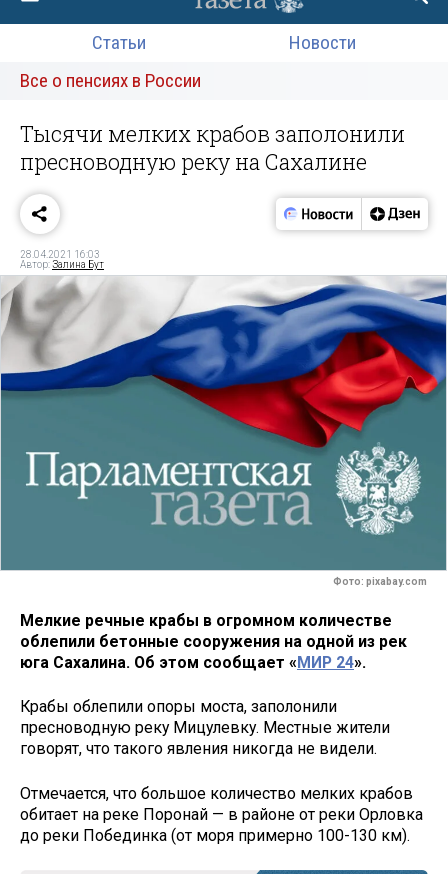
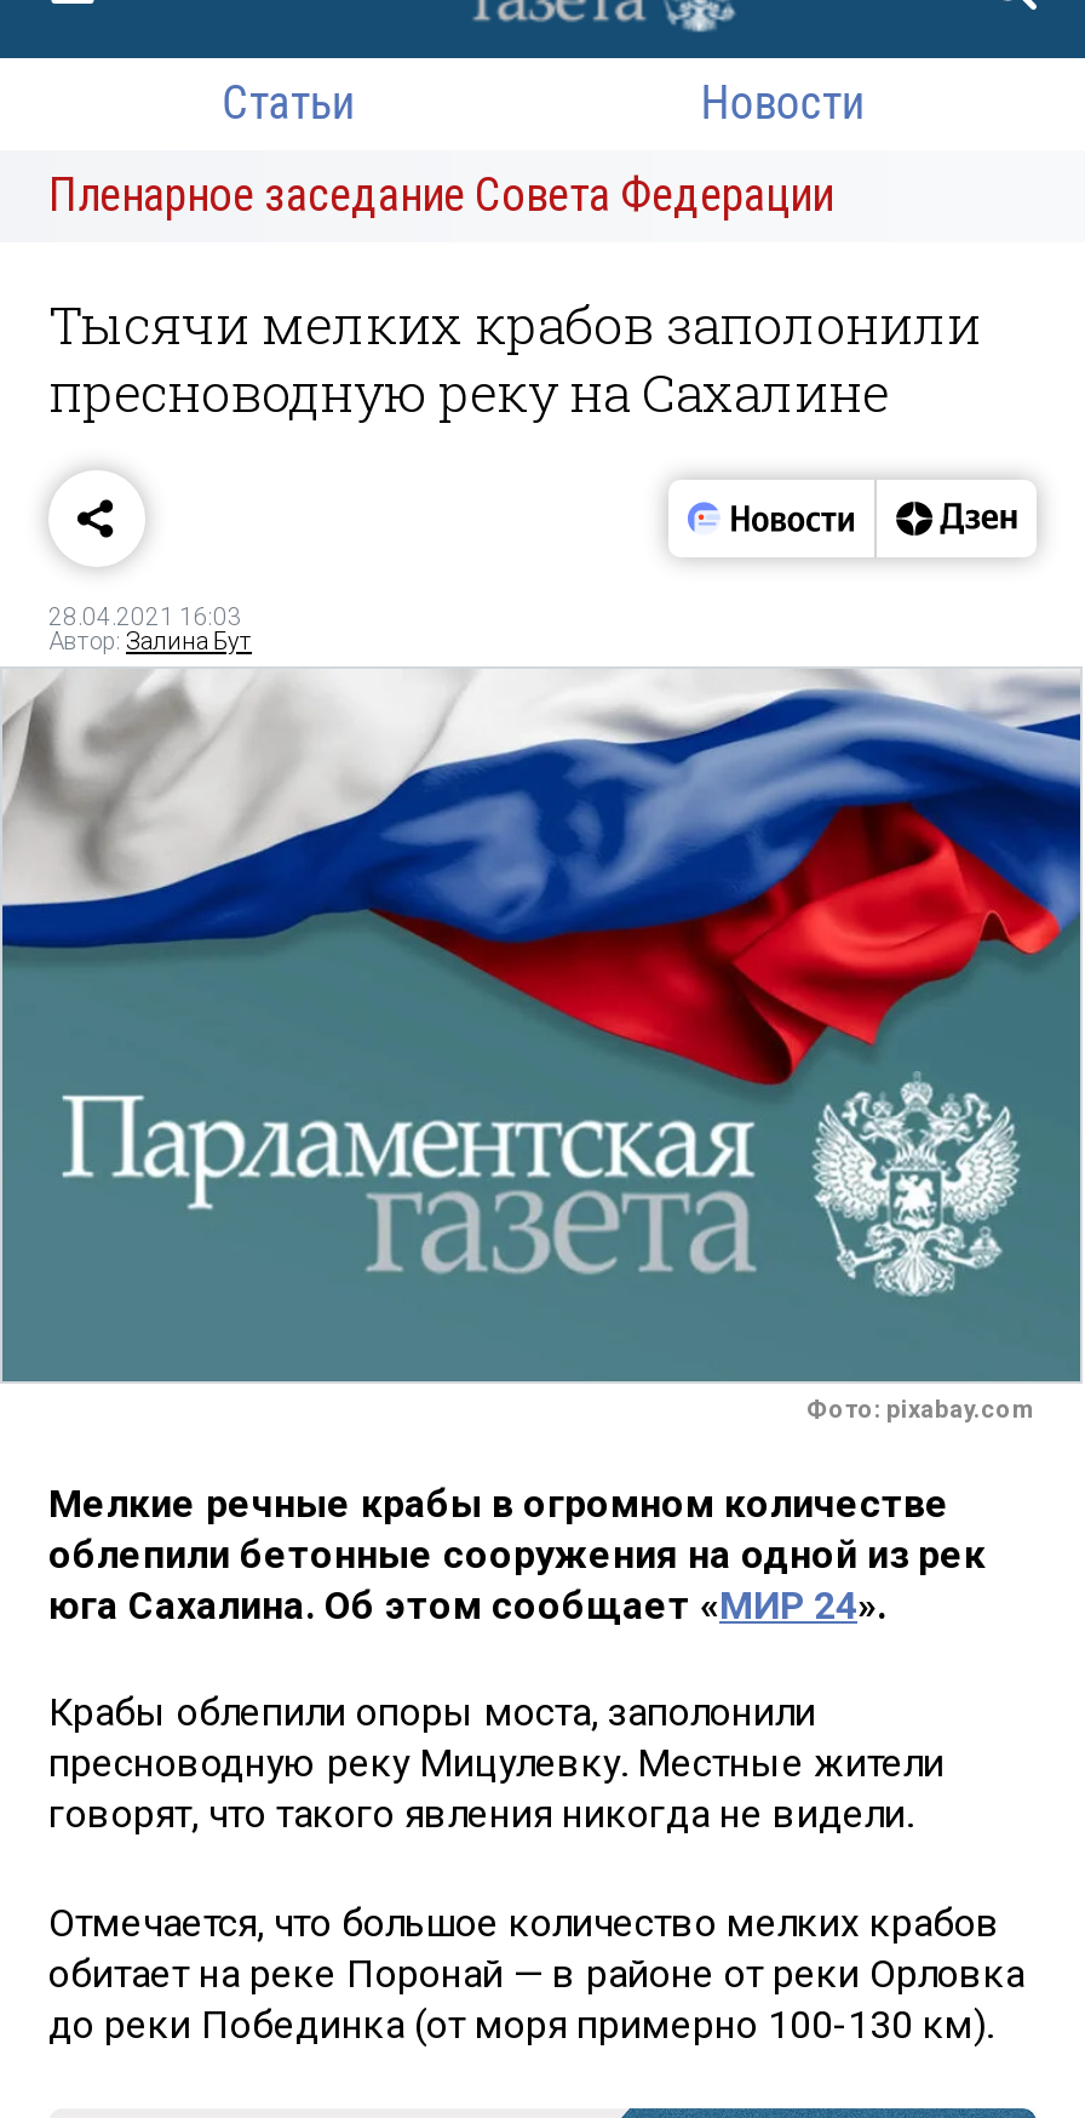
- Все о пенсиях в России
+ Пленарное заседание Совета Федерации
